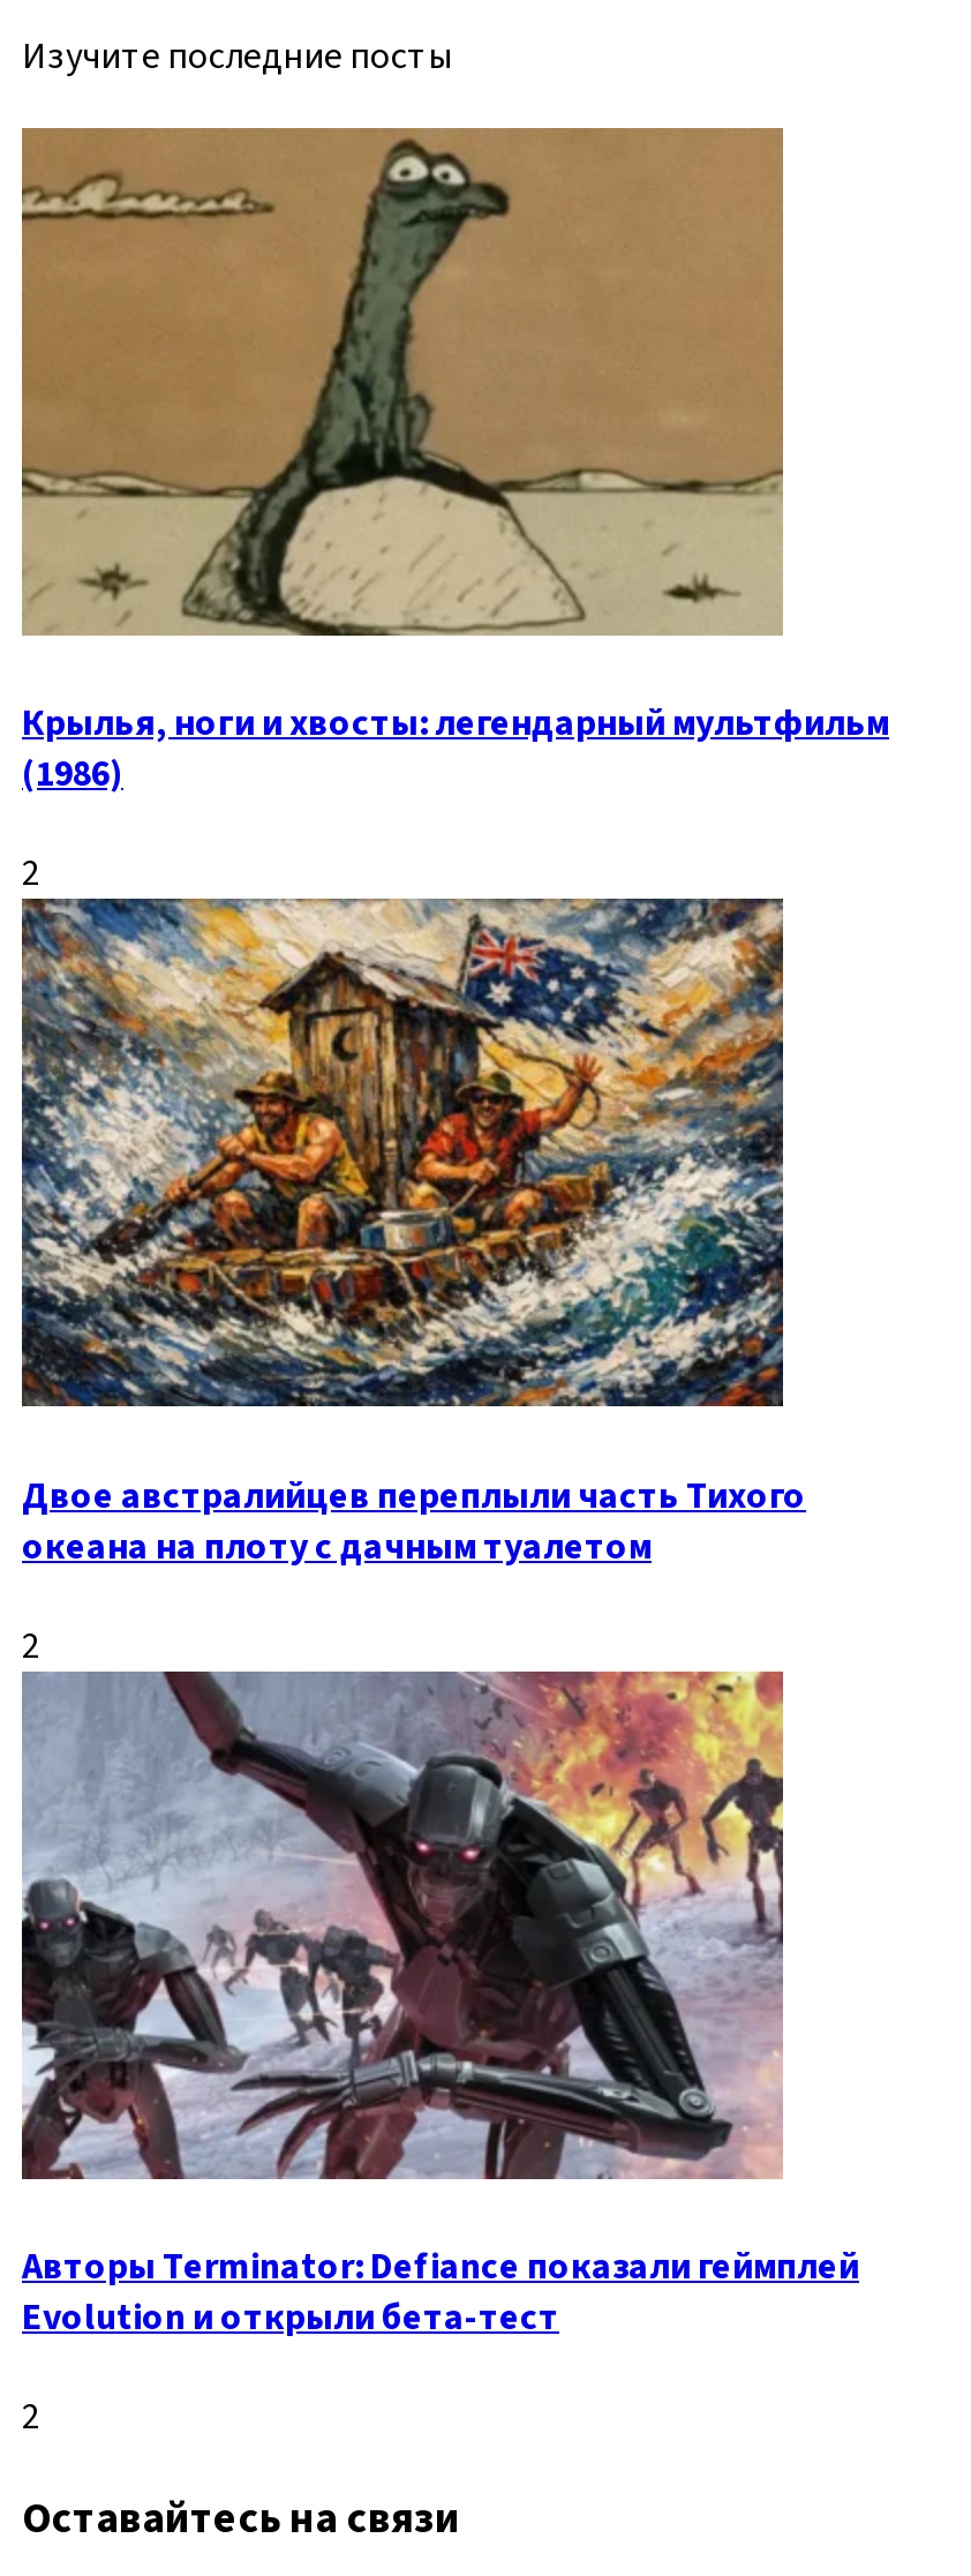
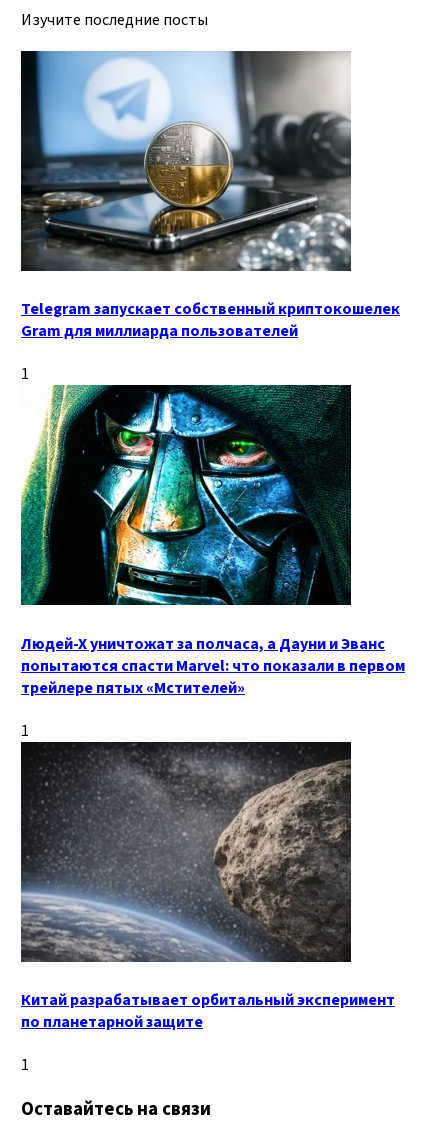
- [image]
- Крылья, ноги и хвосты: легендарный мультфильм
- (1986)
+ [image]
+ Telegram запускает собственный криптокошелек
+ Gram для миллиарда пользователей

- [image]
- 2
+ [image]
+ 1

- Двое австралийцев переплыли часть Тихого
- океана на плоту с дачным туалетом
+ Людей-Х уничтожат за полчаса, а Дауни и Эванс
+ попытаются спасти Marvel: что показали в первом
+ трейлере пятых «Мстителей»

- [image]
- 2
+ [image]
+ 1

- Авторы Terminator: Defiance показали геймплей
- Evolution и открыли бета‑тест
+ Китай разрабатывает орбитальный эксперимент
+ по планетарной защите

- 2
+ 1
